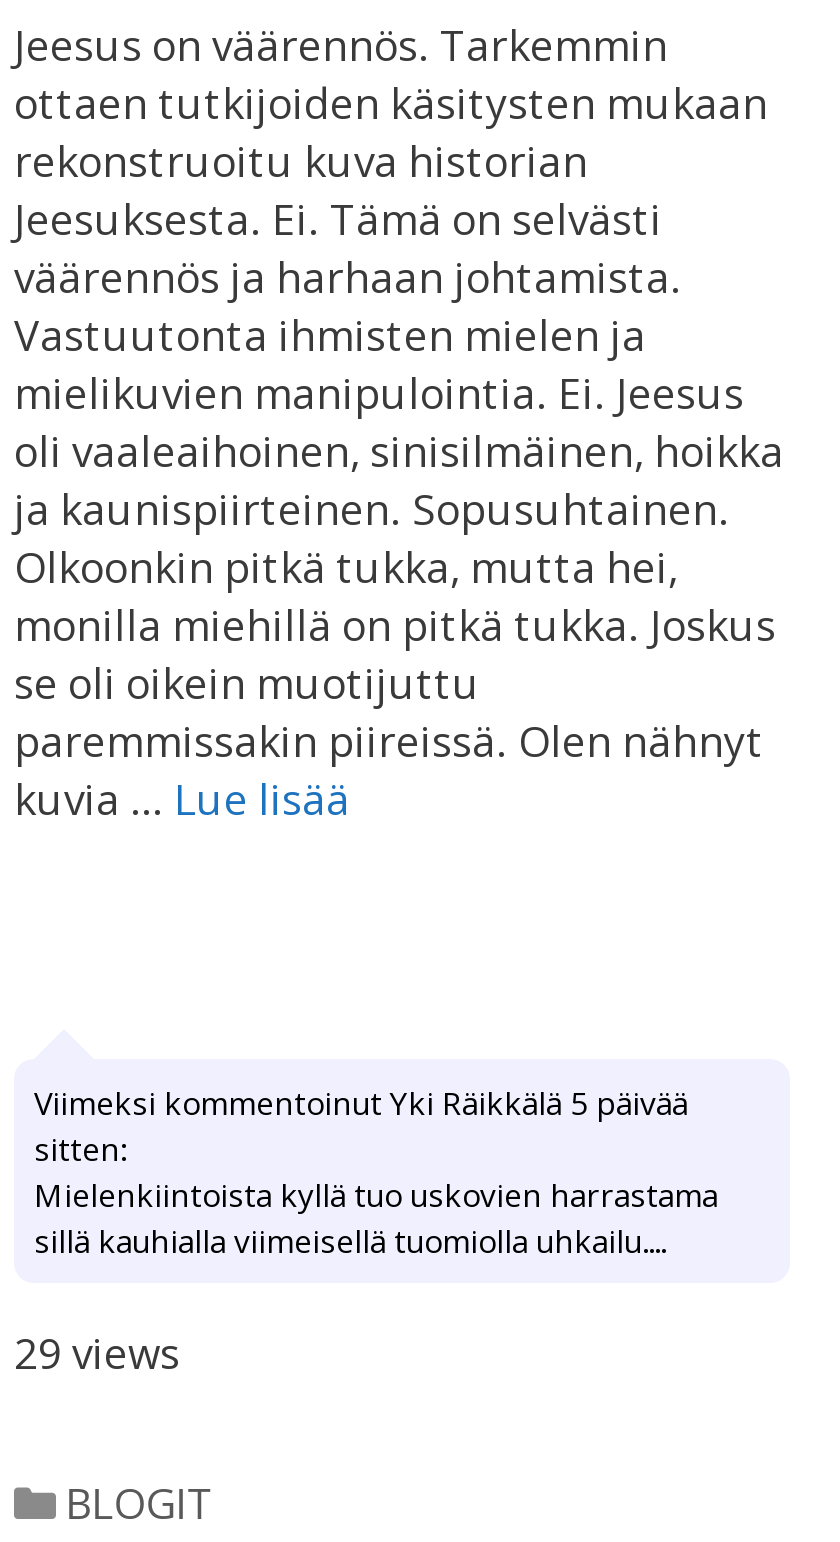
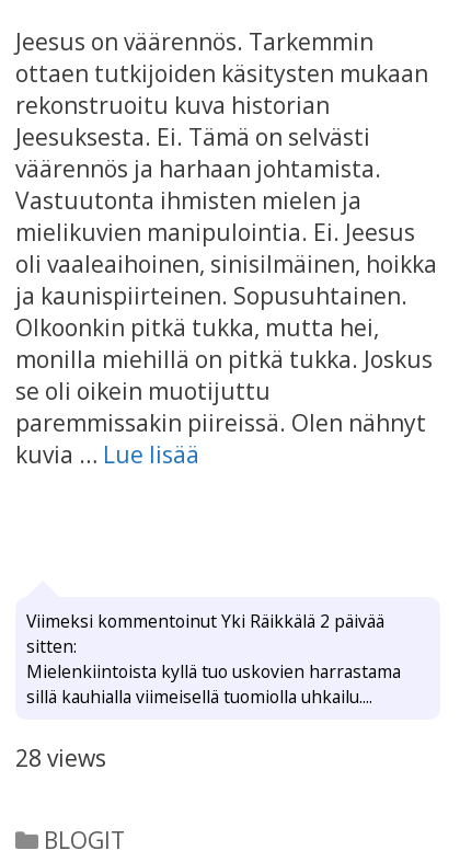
- Viimeksi kommentoinut Yki Räikkälä 5 päivää
+ Viimeksi kommentoinut Yki Räikkälä 2 päivää

- 29 views
+ 28 views
